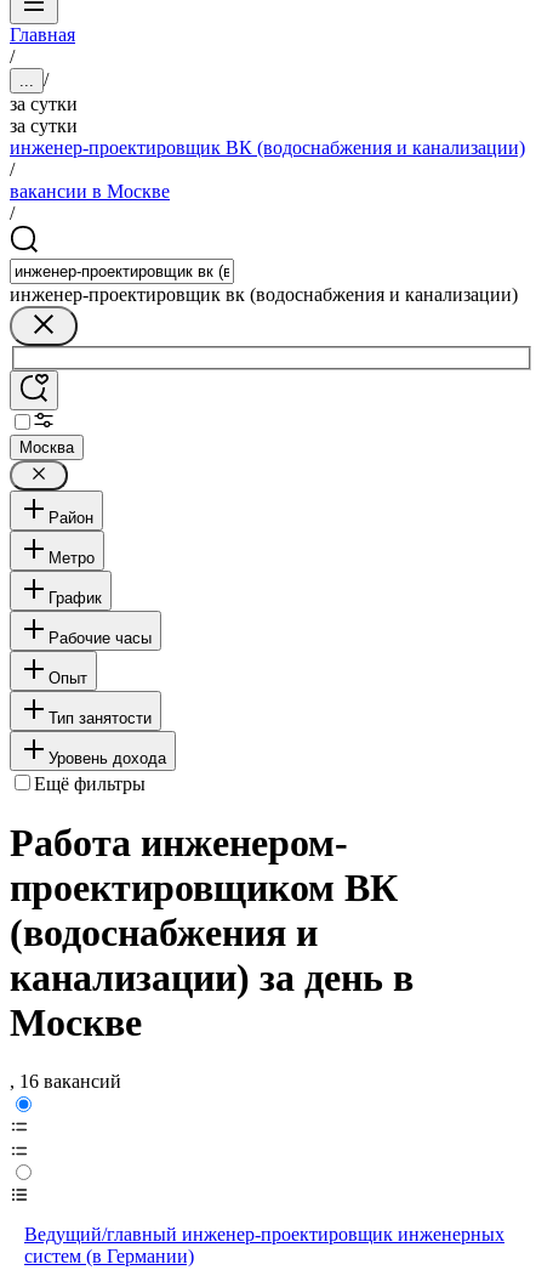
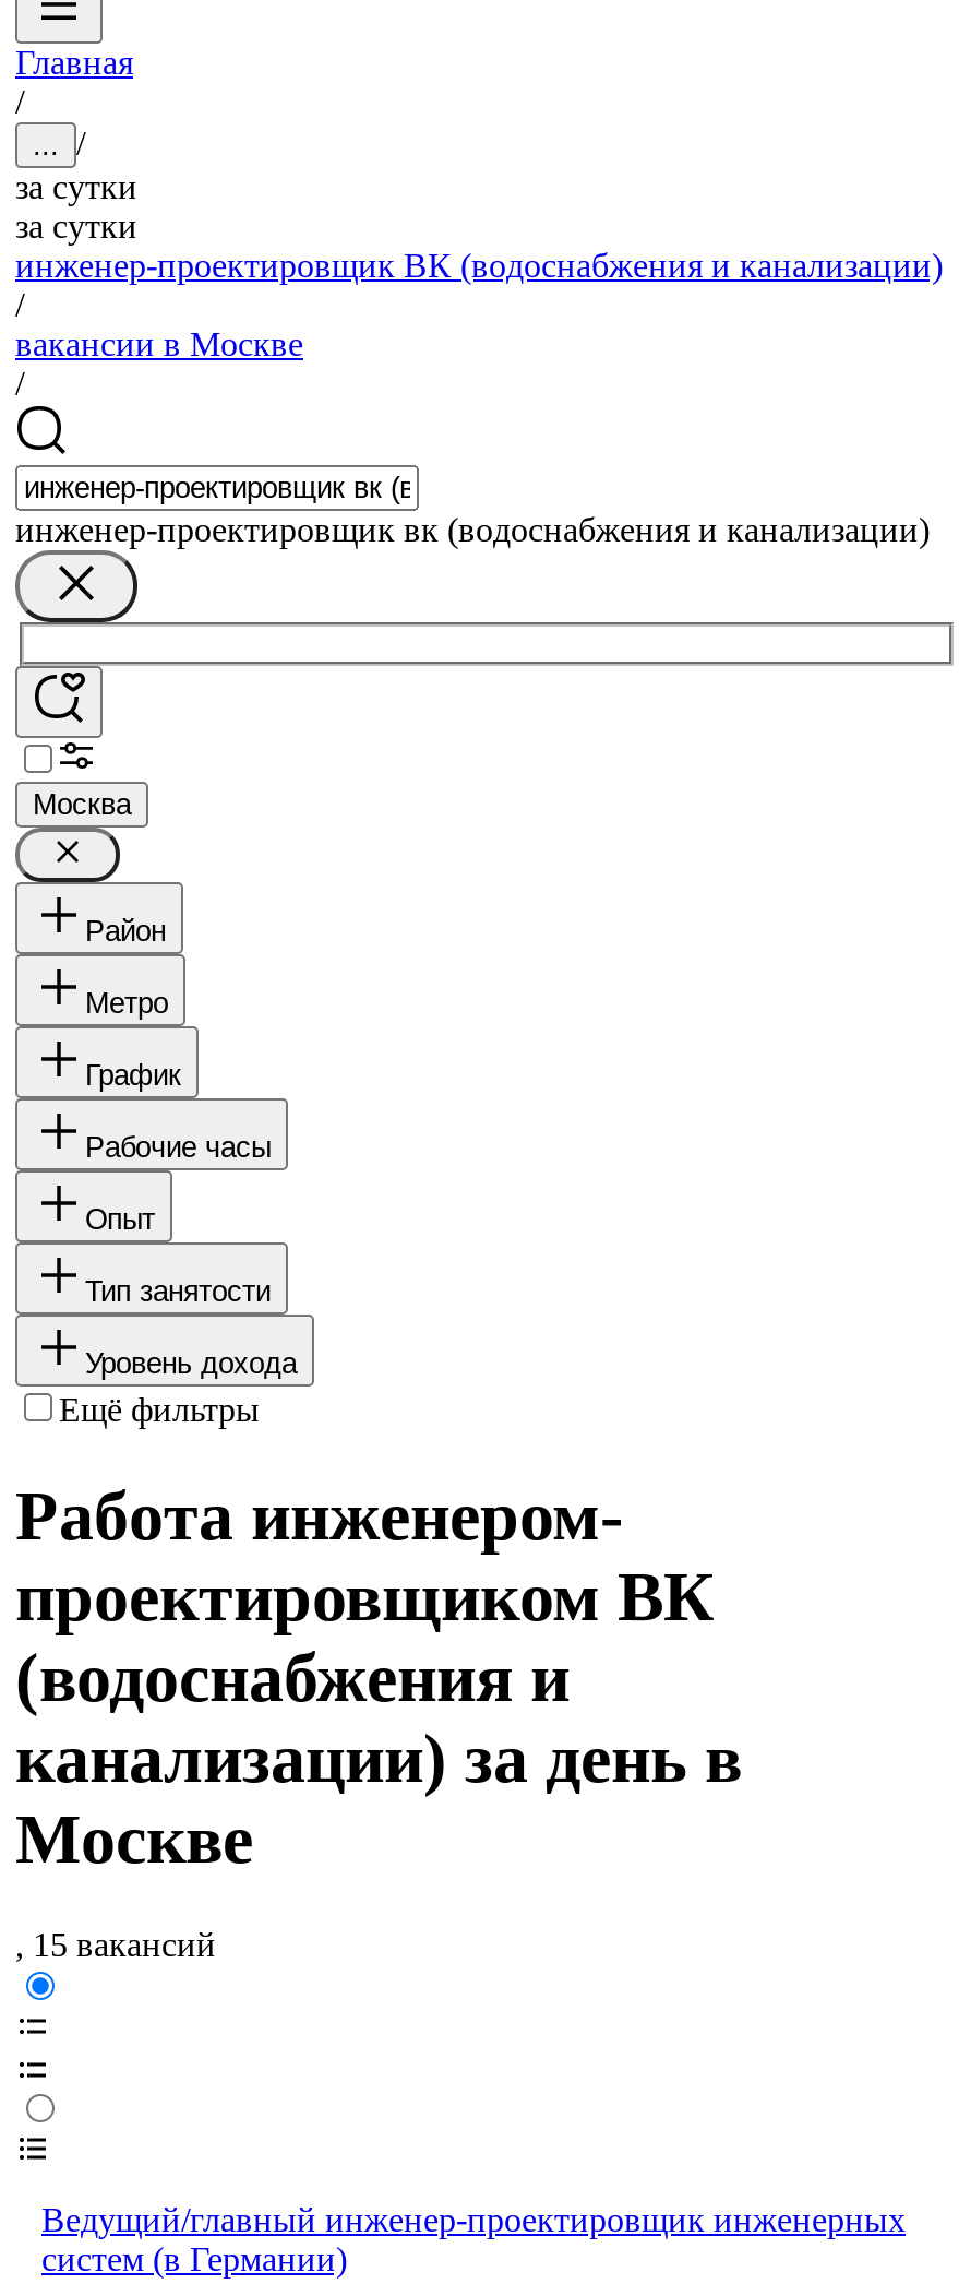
- , 16 вакансий
+ , 15 вакансий
